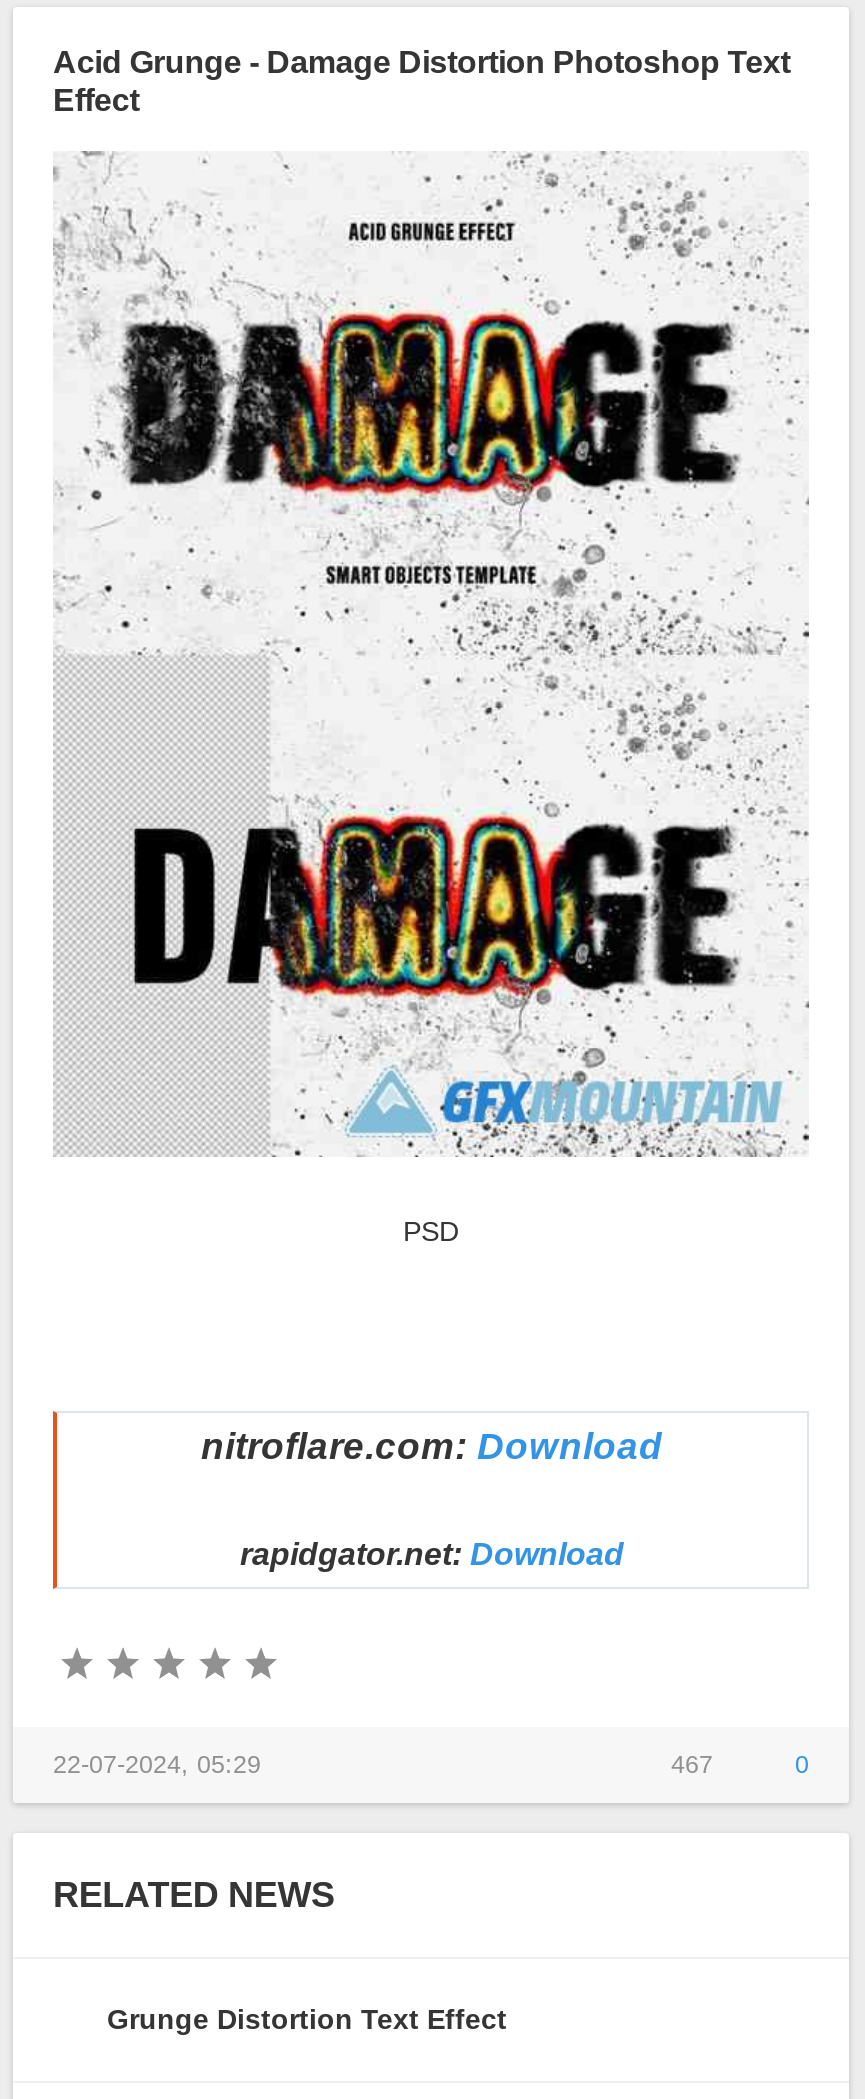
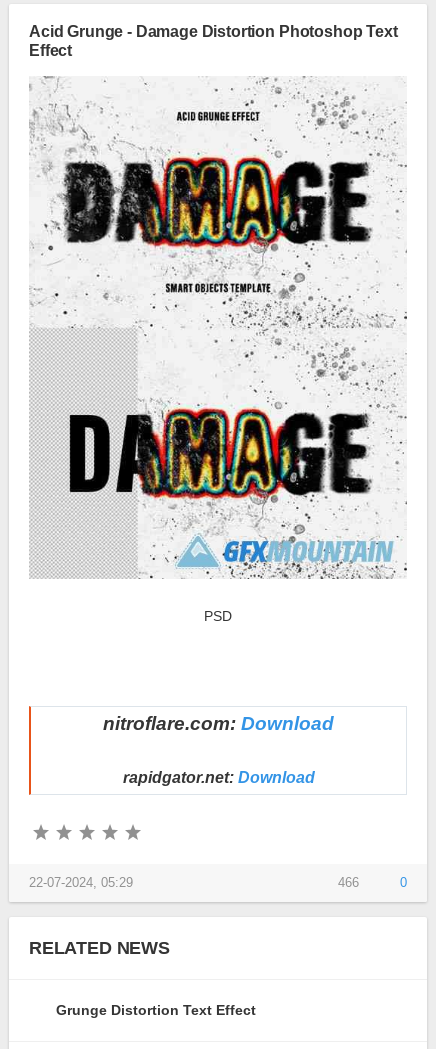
- 467
+ 466
